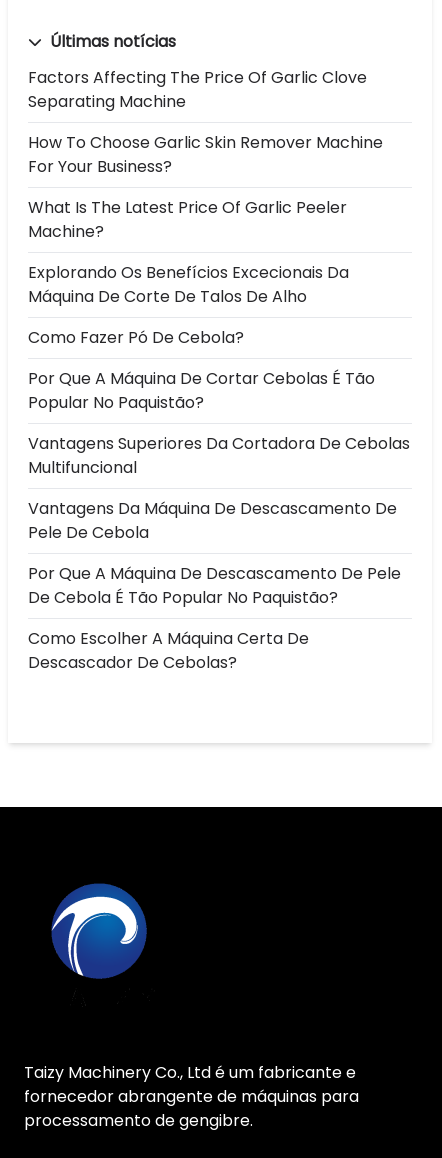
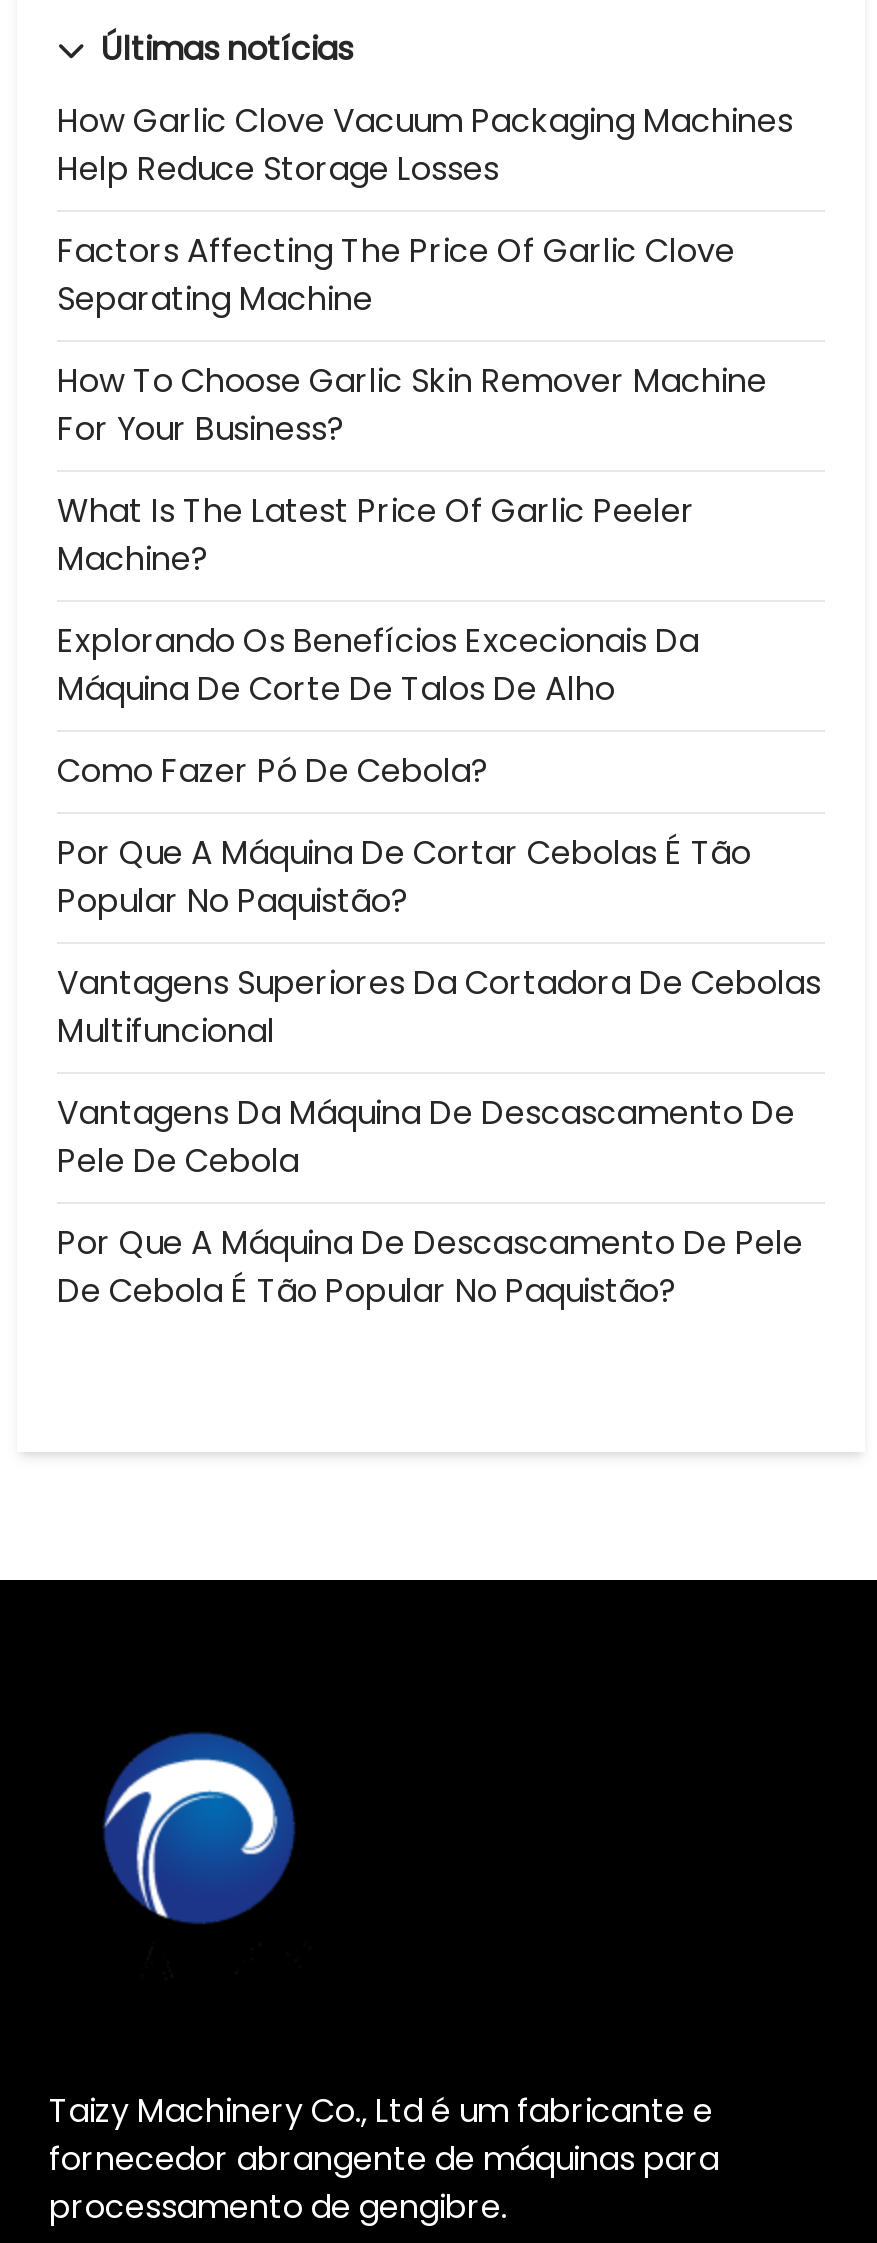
+ How Garlic Clove Vacuum Packaging Machines
+ Help Reduce Storage Losses

moved down: Factors Affecting The Price Of Garlic Clove | Separating Machine | How To Choose Garlic Skin Remover Machine | ... | Por Que A Máquina De Descascamento De Pele | De Cebola É Tão Popular No Paquistão?

- Como Escolher A Máquina Certa De
- Descascador De Cebolas?
